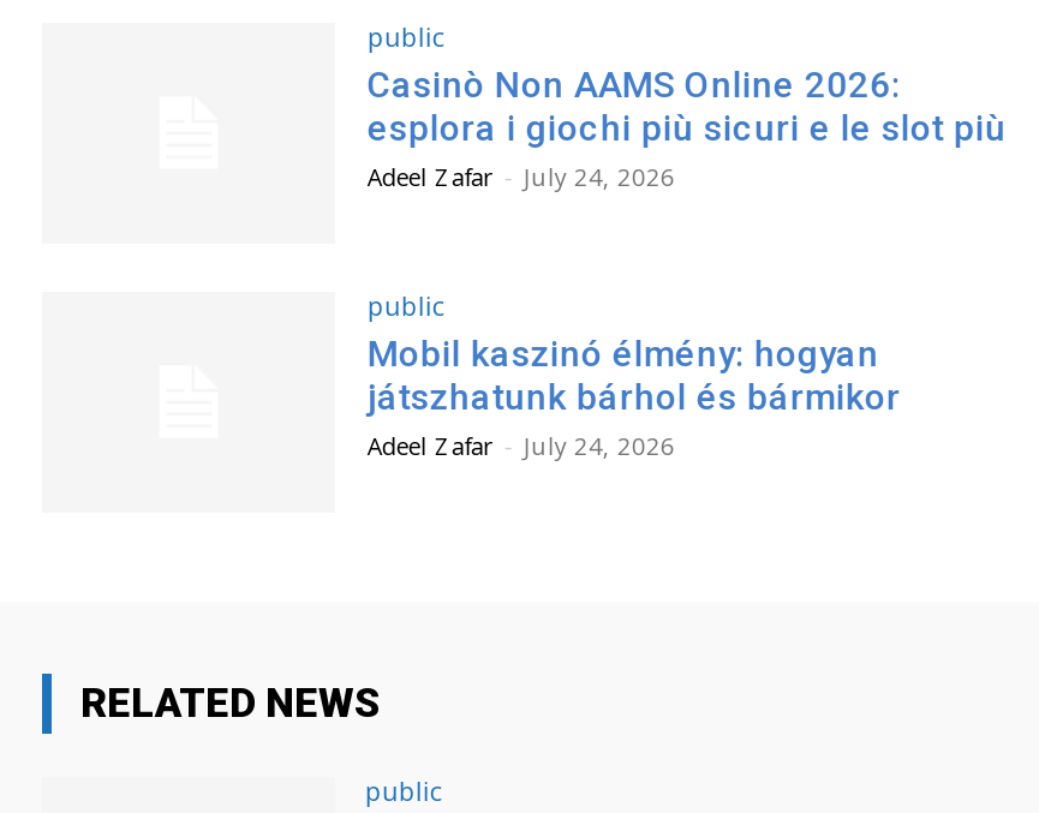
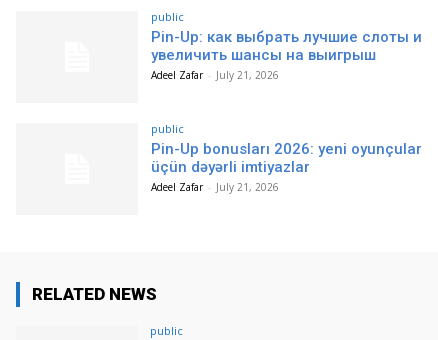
- Casinò Non AAMS Online 2026:
- esplora i giochi più sicuri e le slot più
- Adeel Zafar - July 24, 2026
+ Pin-Up: как выбрать лучшие слоты и
+ увеличить шансы на выигрыш
+ Adeel Zafar - July 21, 2026

- Mobil kaszinó élmény: hogyan
- játszhatunk bárhol és bármikor
- Adeel Zafar - July 24, 2026
+ Pin-Up bonusları 2026: yeni oyunçular
+ üçün dəyərli imtiyazlar
+ Adeel Zafar - July 21, 2026
